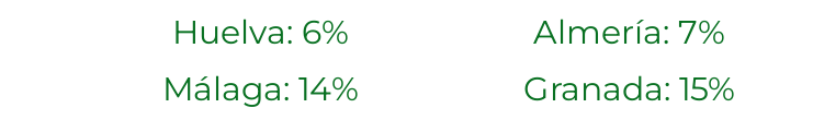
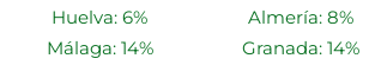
- Almería: 7%
+ Almería: 8%

- Granada: 15%
+ Granada: 14%
